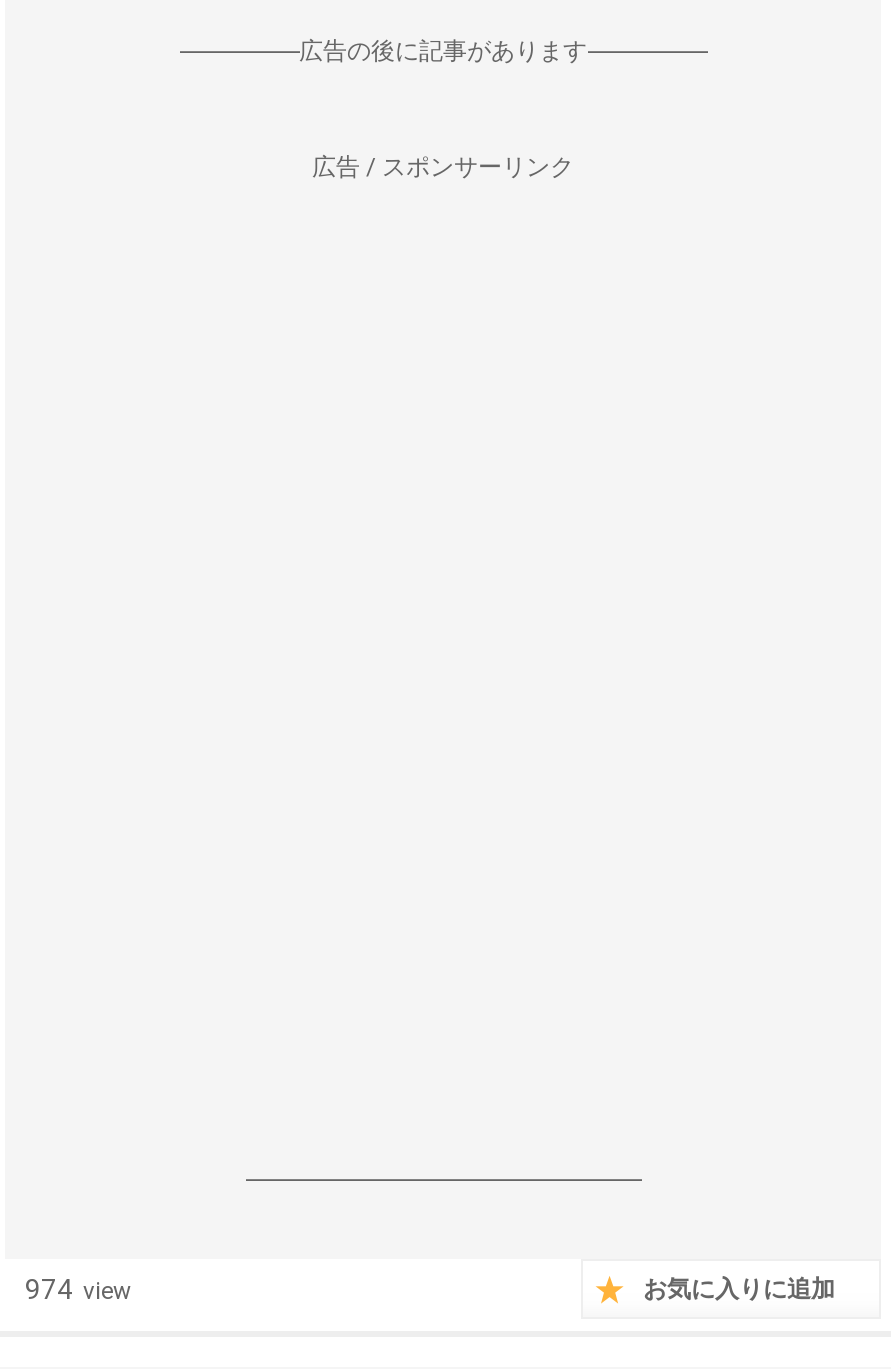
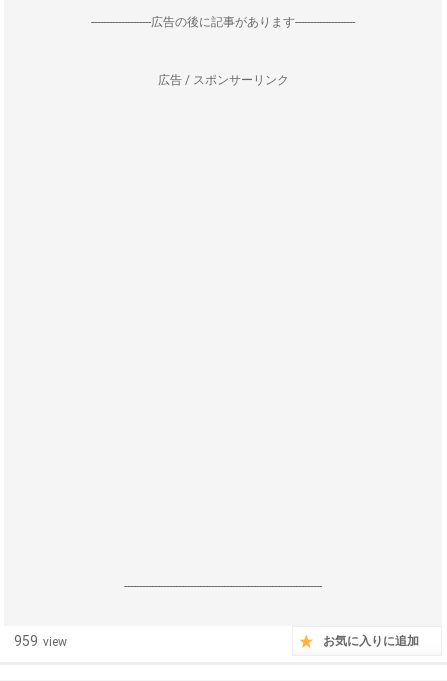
- 974 view
+ 959 view
